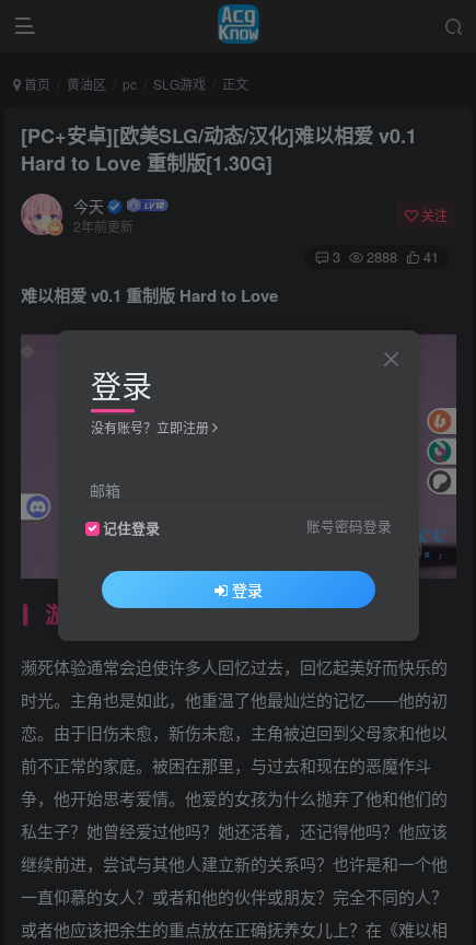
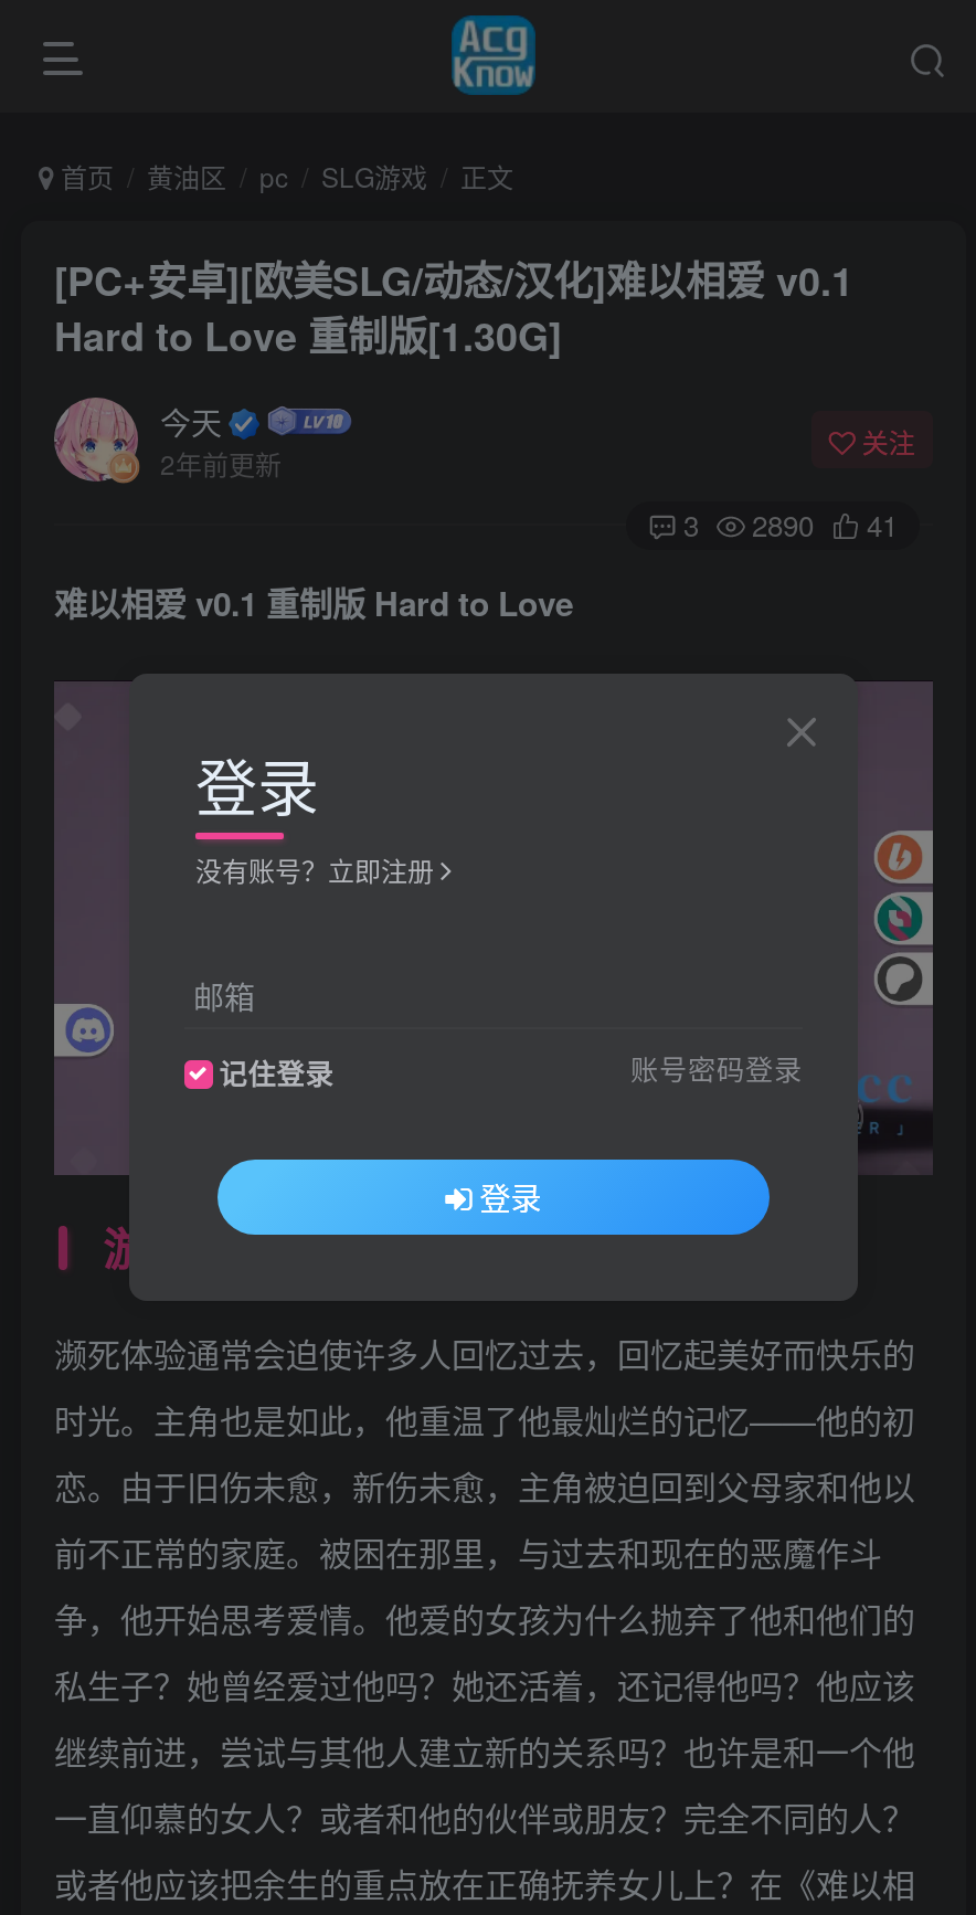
- 3 2888 41
+ 3 2890 41
